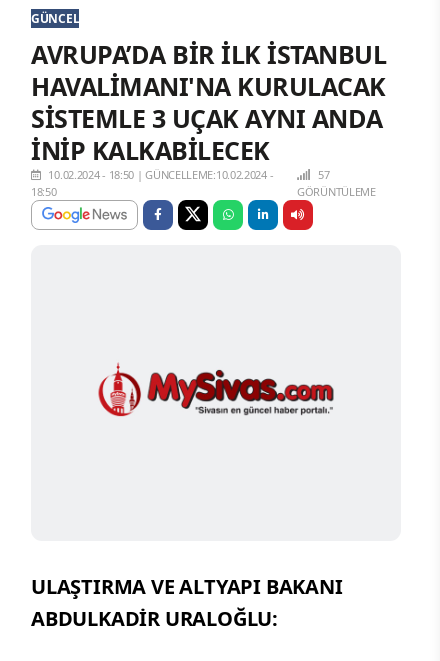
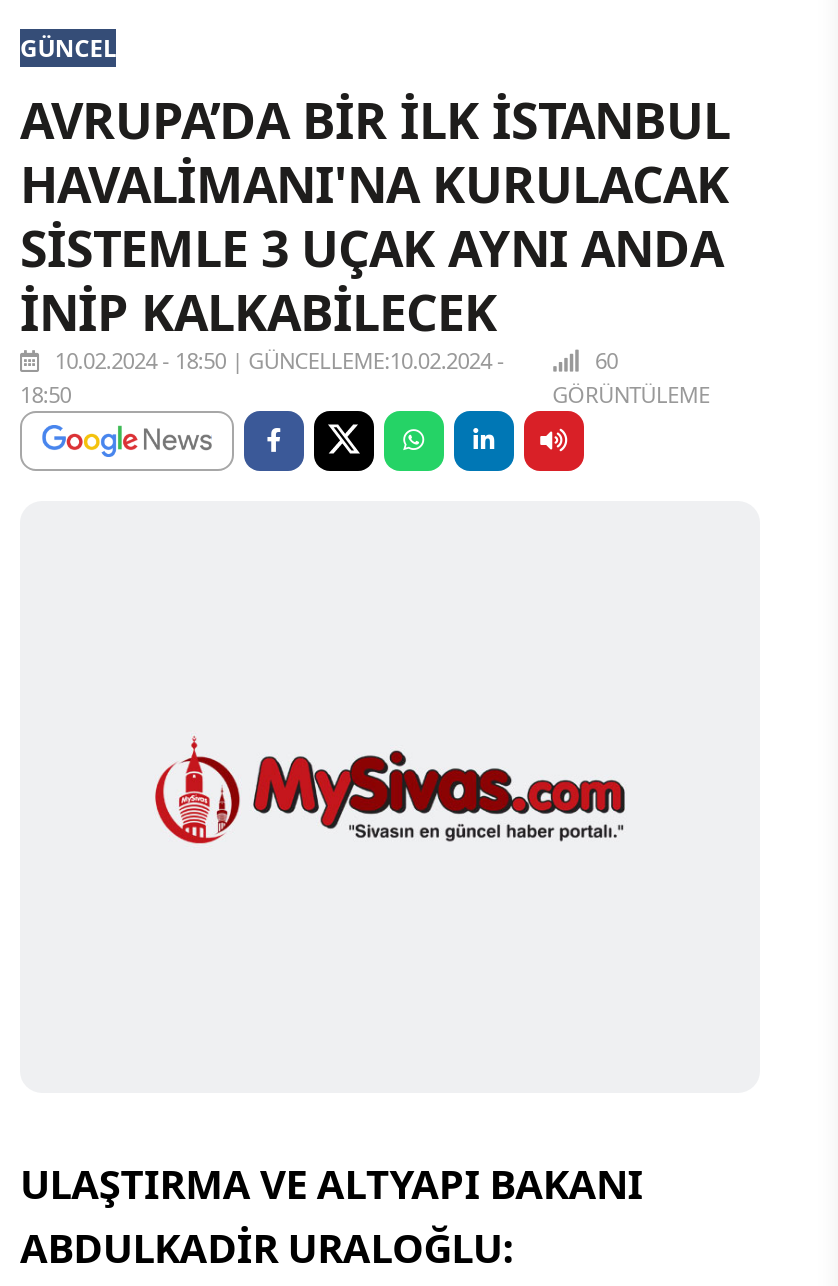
- 57
+ 60
